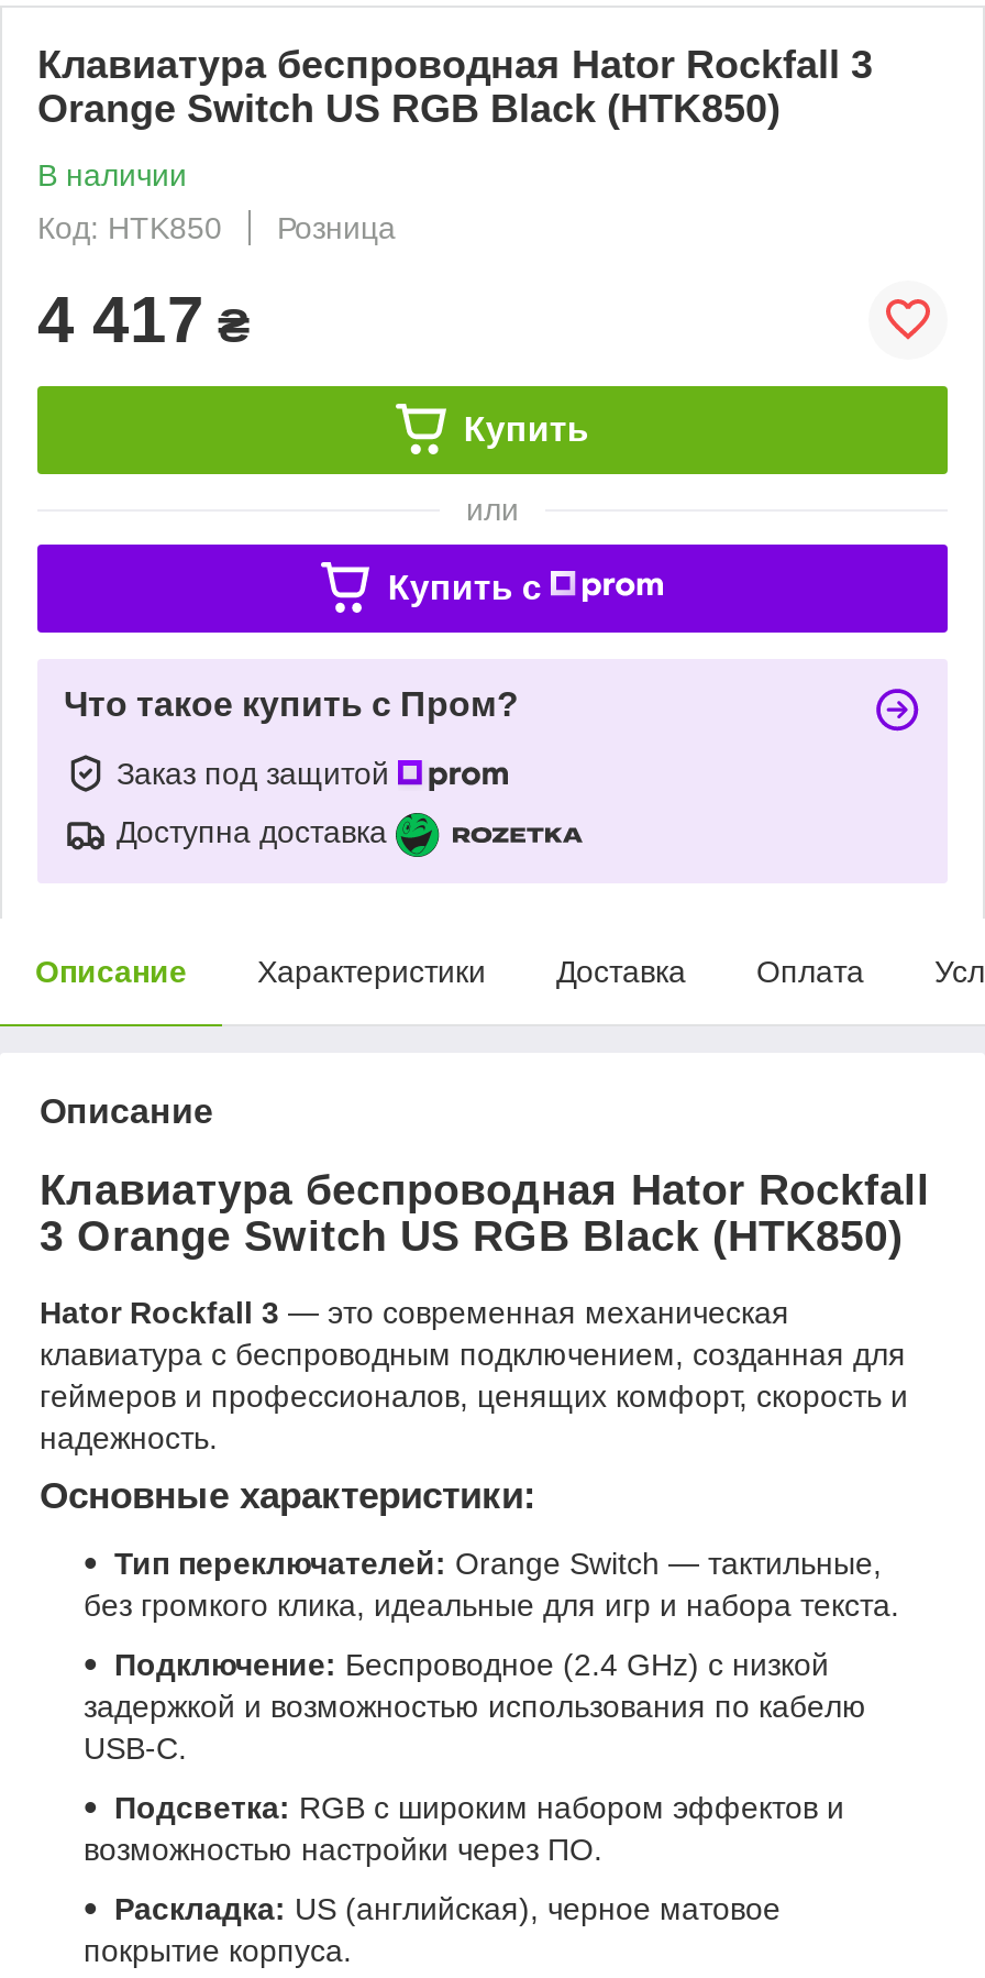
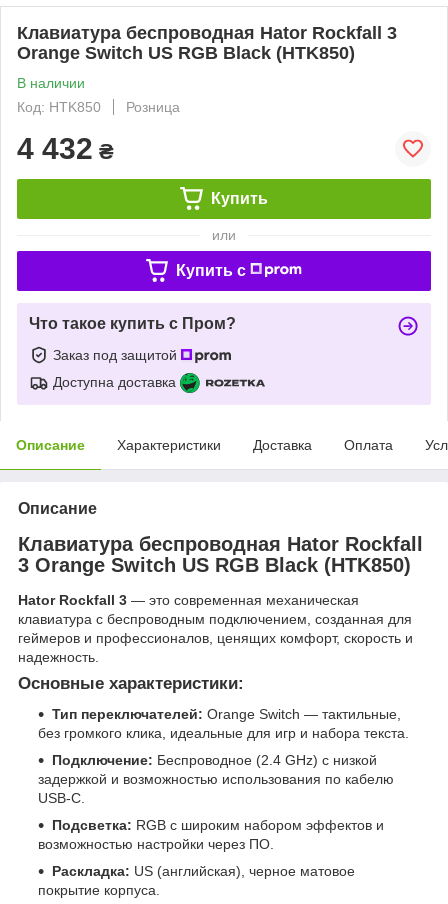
- 4 417 ₴
+ 4 432 ₴
